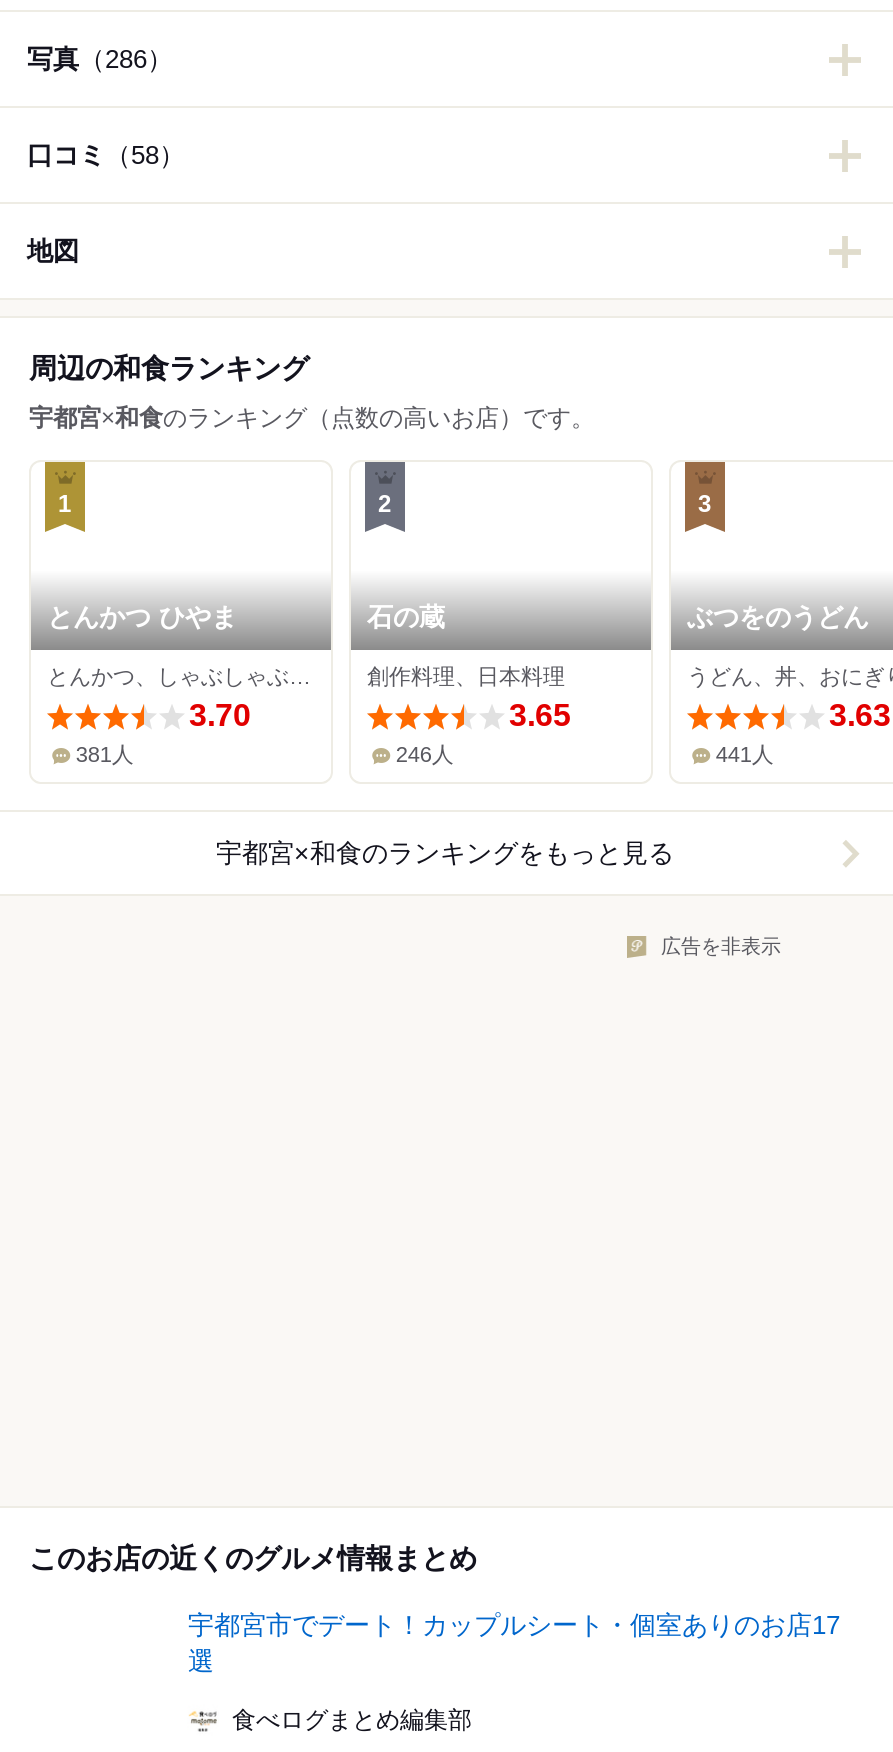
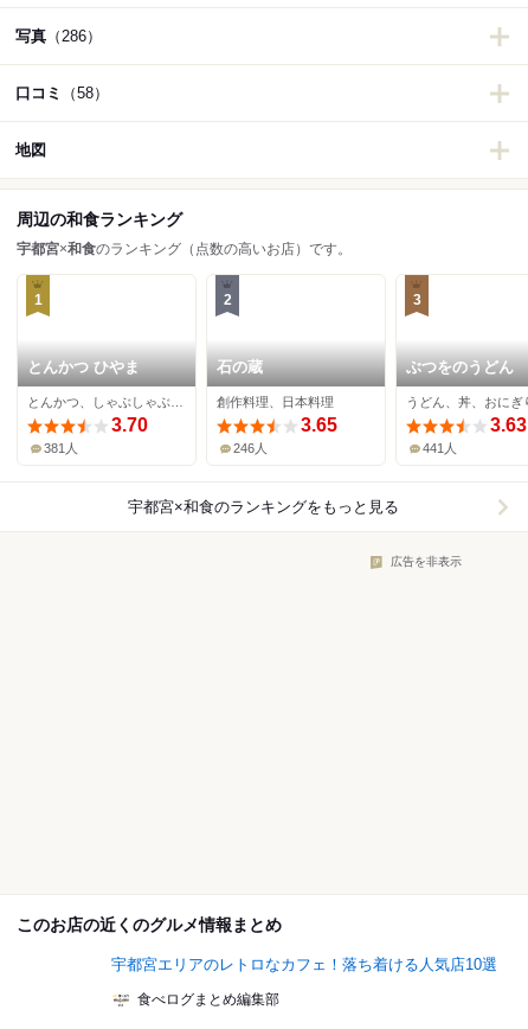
- 宇都宮市でデート！カップルシート・個室ありのお店17
- 選
+ 宇都宮エリアのレトロなカフェ！落ち着ける人気店10選
